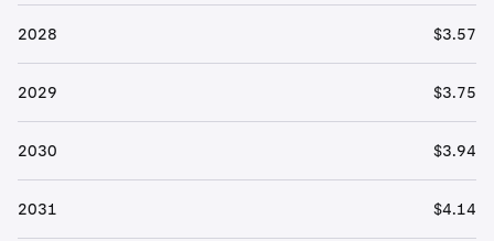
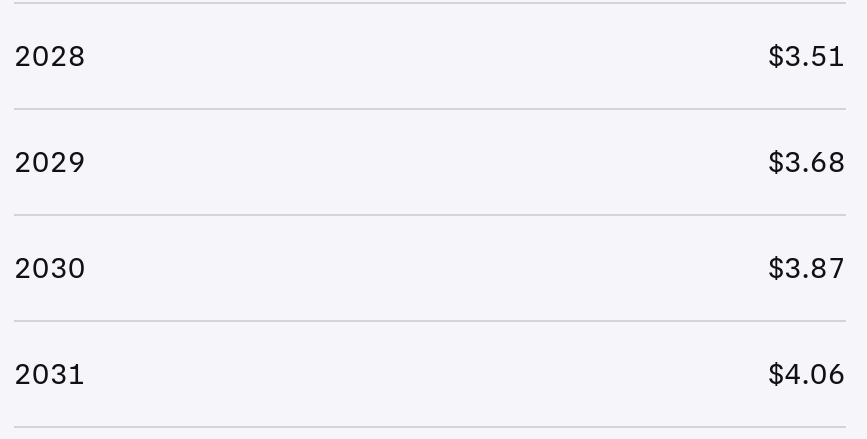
- $3.57
+ $3.51

- $3.75
+ $3.68

- $3.94
+ $3.87

- $4.14
+ $4.06
